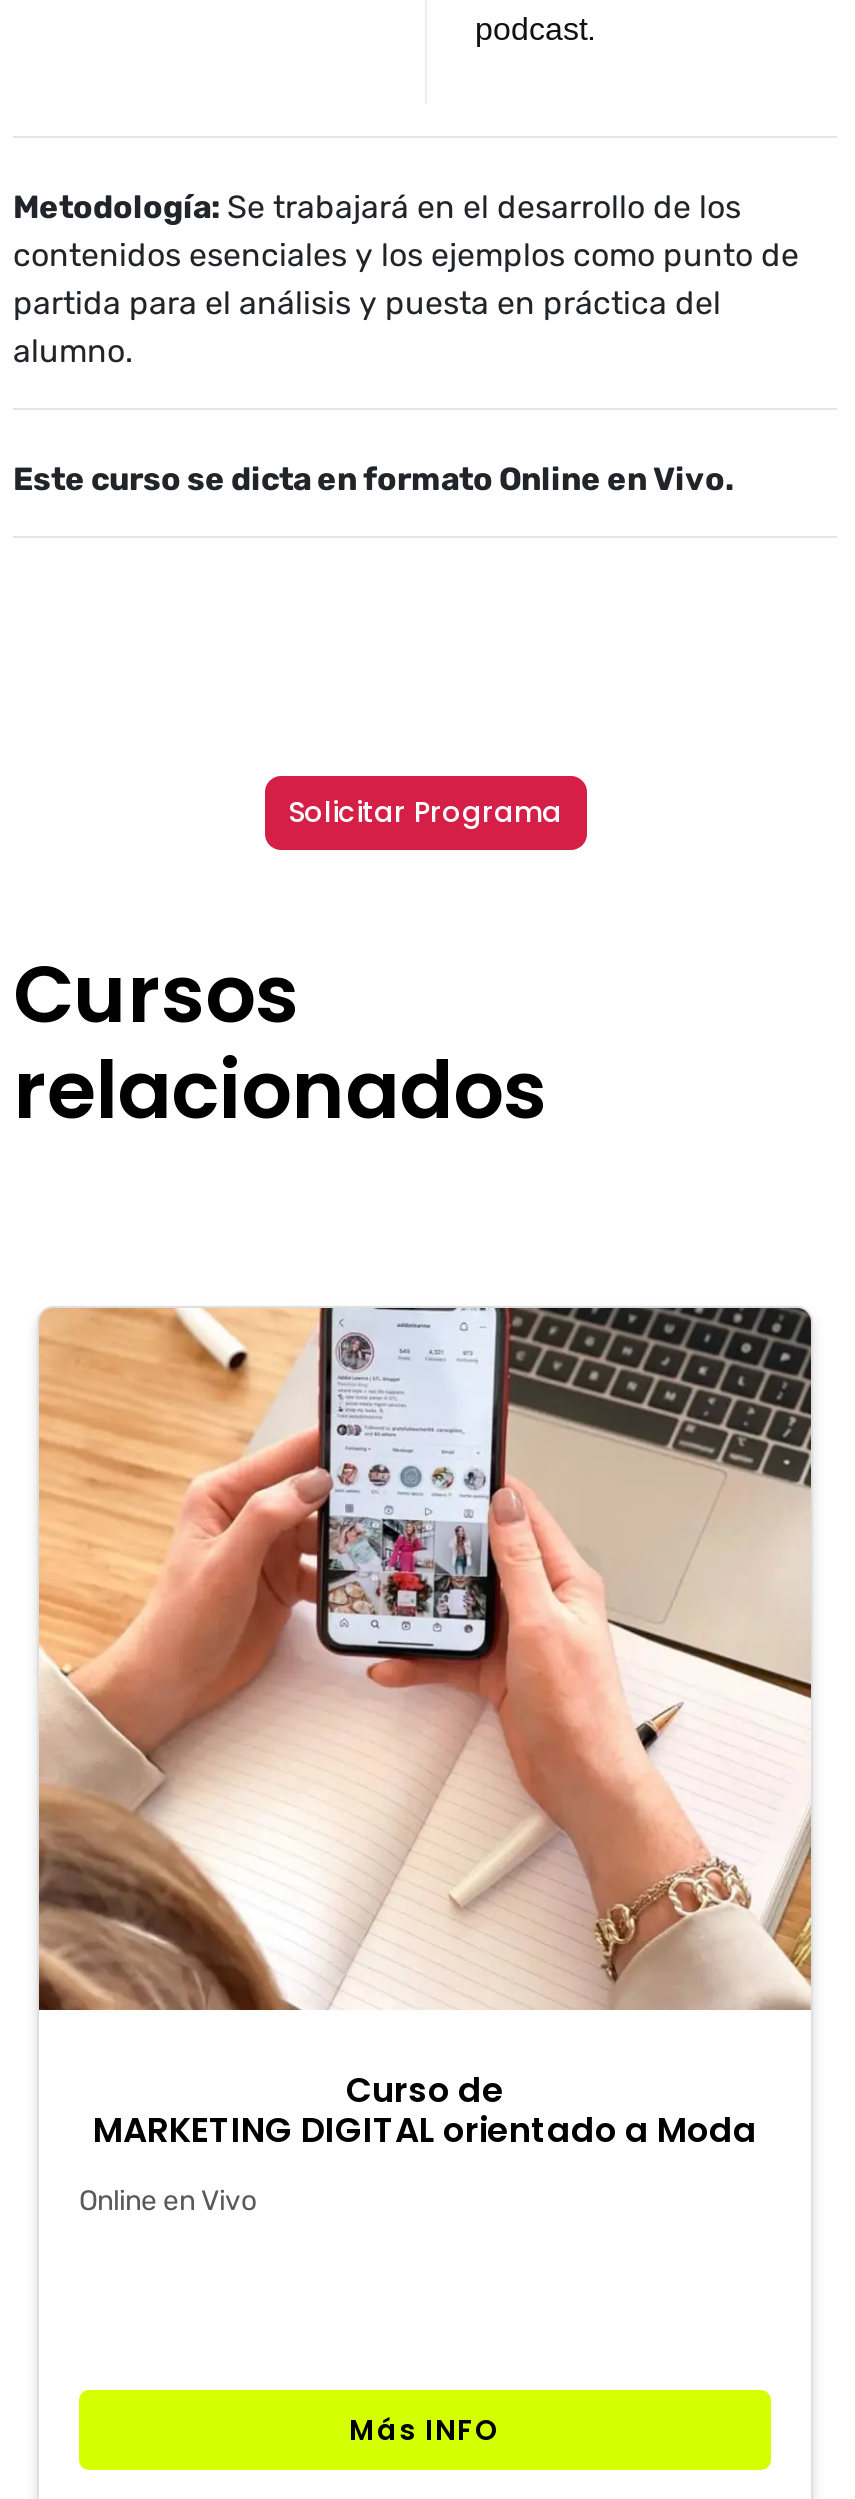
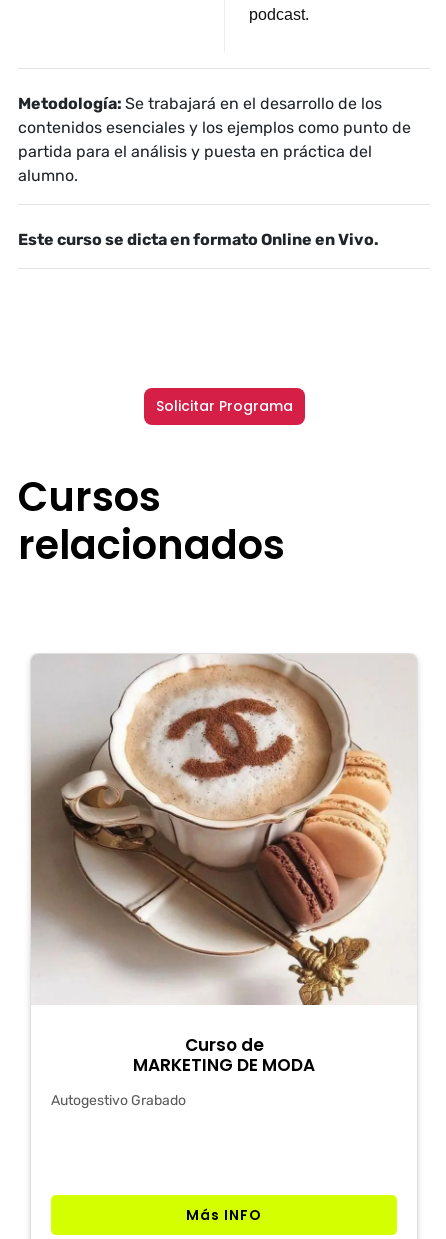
- [image]
+ [image]

- MARKETING DIGITAL orientado a Moda
+ MARKETING DE MODA

- Online en Vivo
+ Autogestivo Grabado
